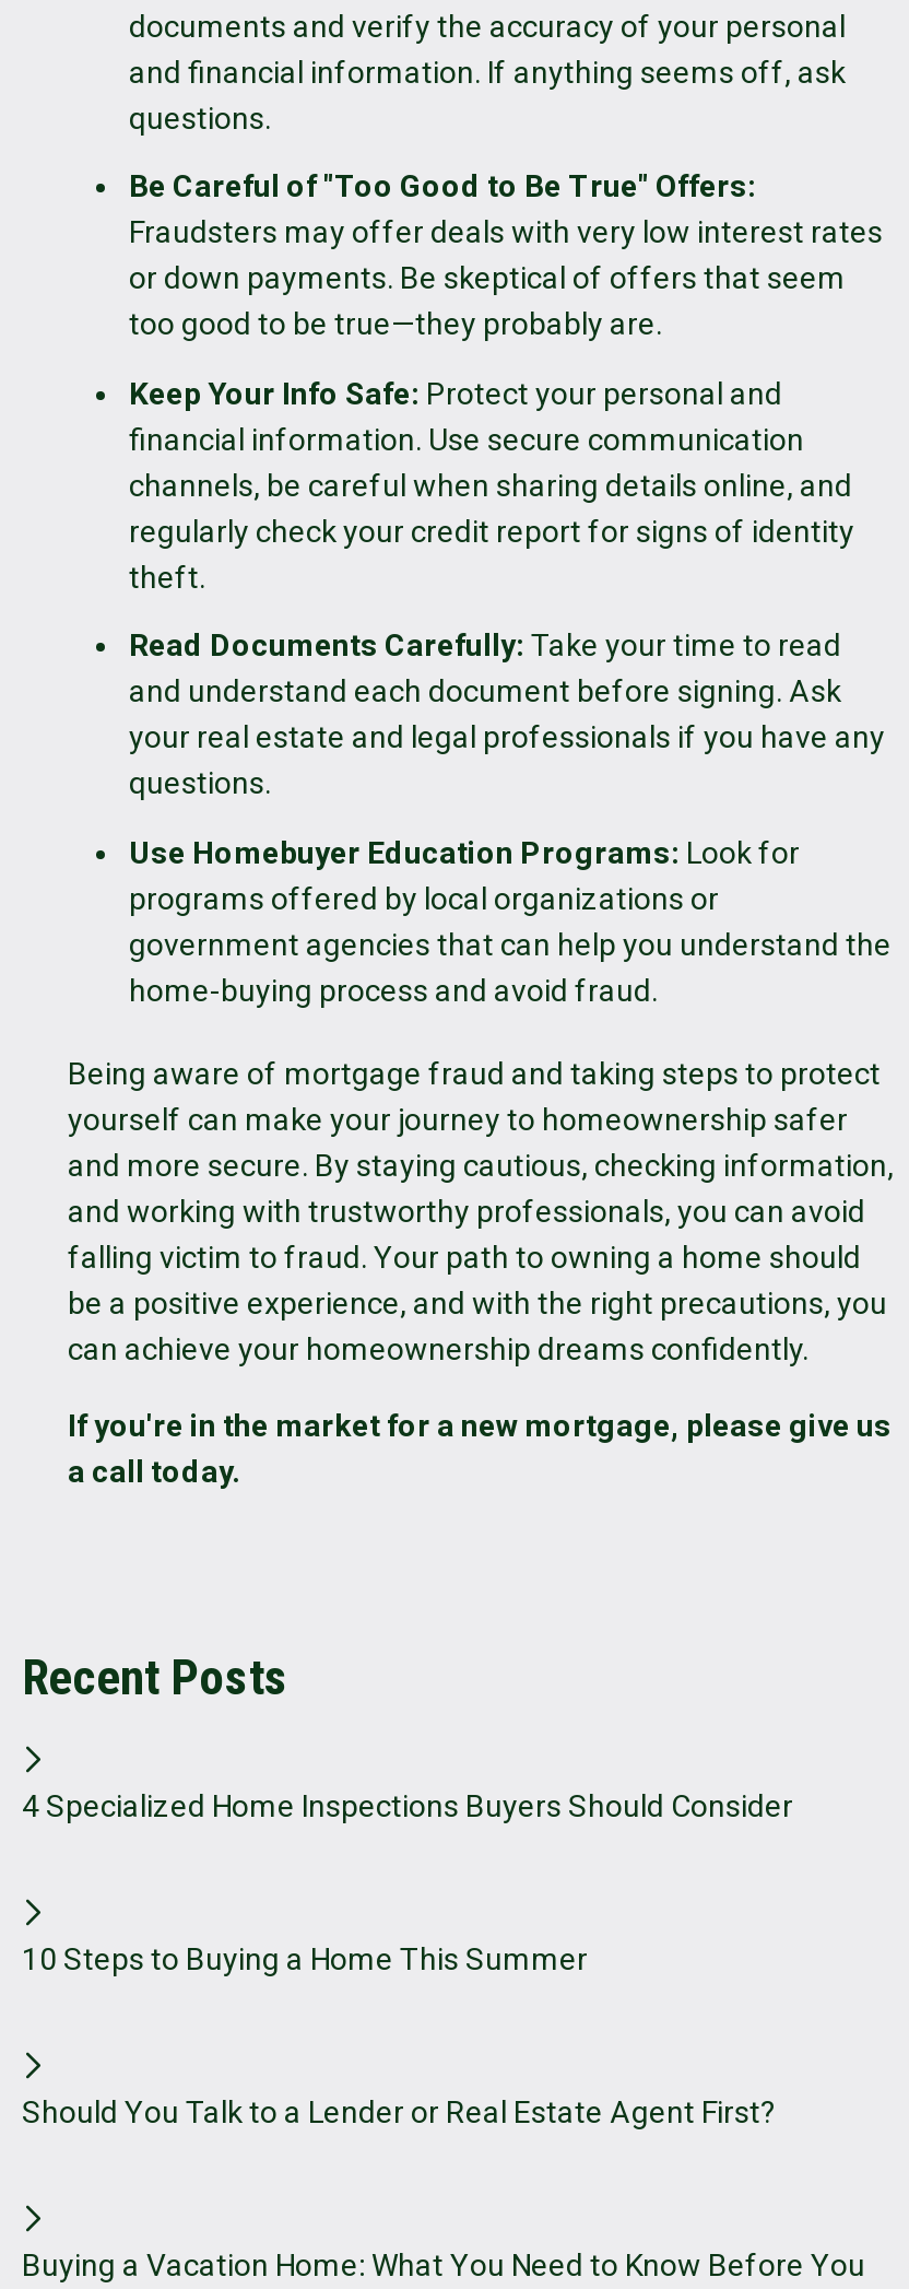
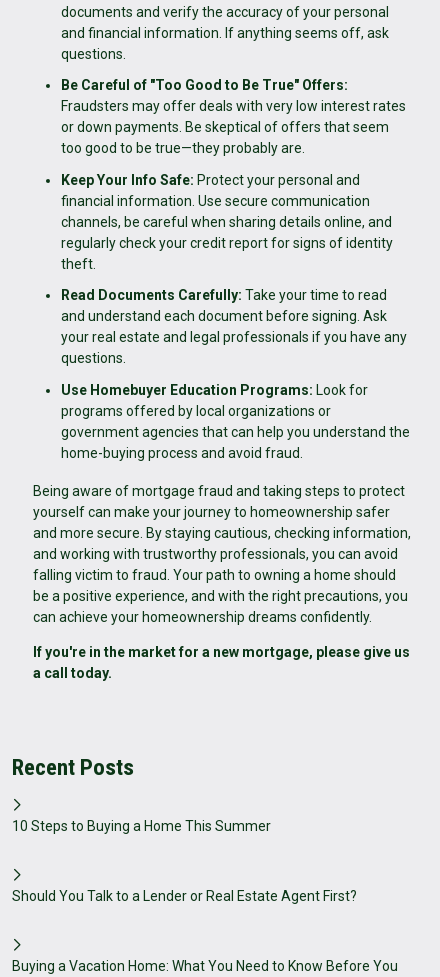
- 4 Specialized Home Inspections Buyers Should Consider
